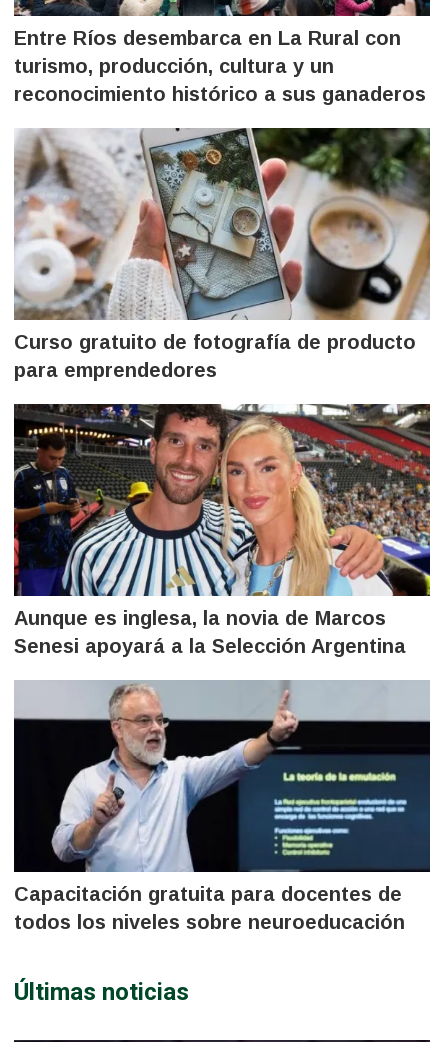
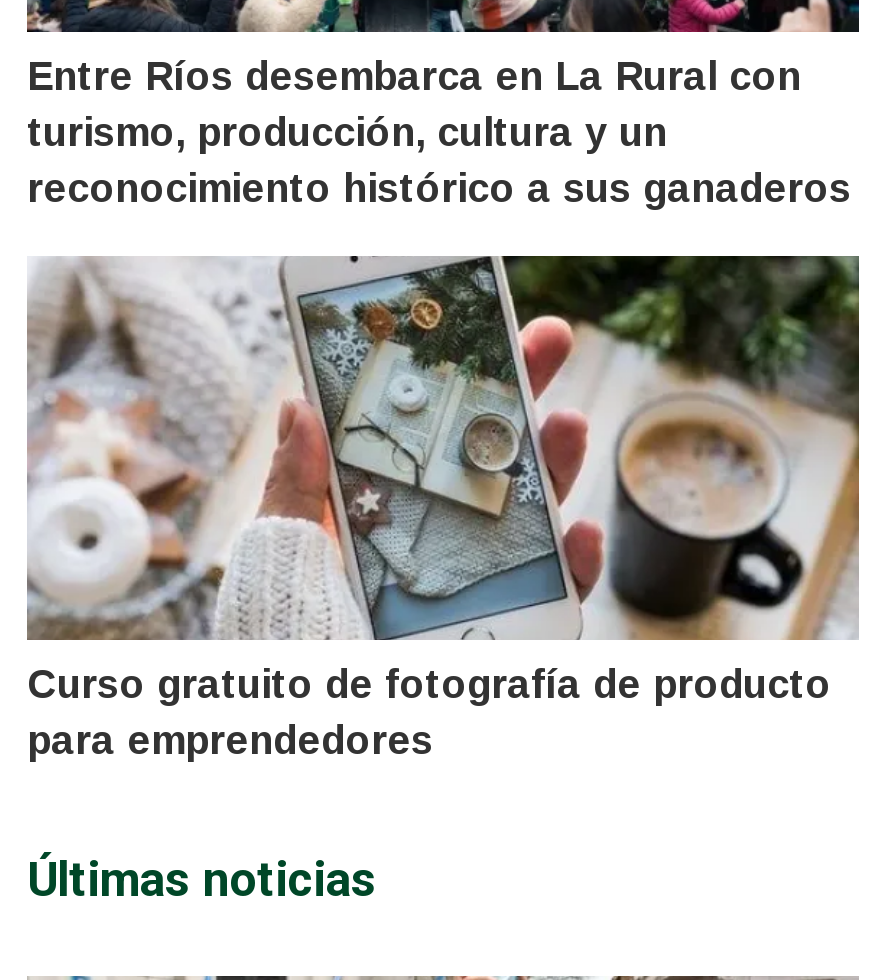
- [image]
- Aunque es inglesa, la novia de Marcos
- Senesi apoyará a la Selección Argentina

- [image]
- Capacitación gratuita para docentes de
- todos los niveles sobre neuroeducación
